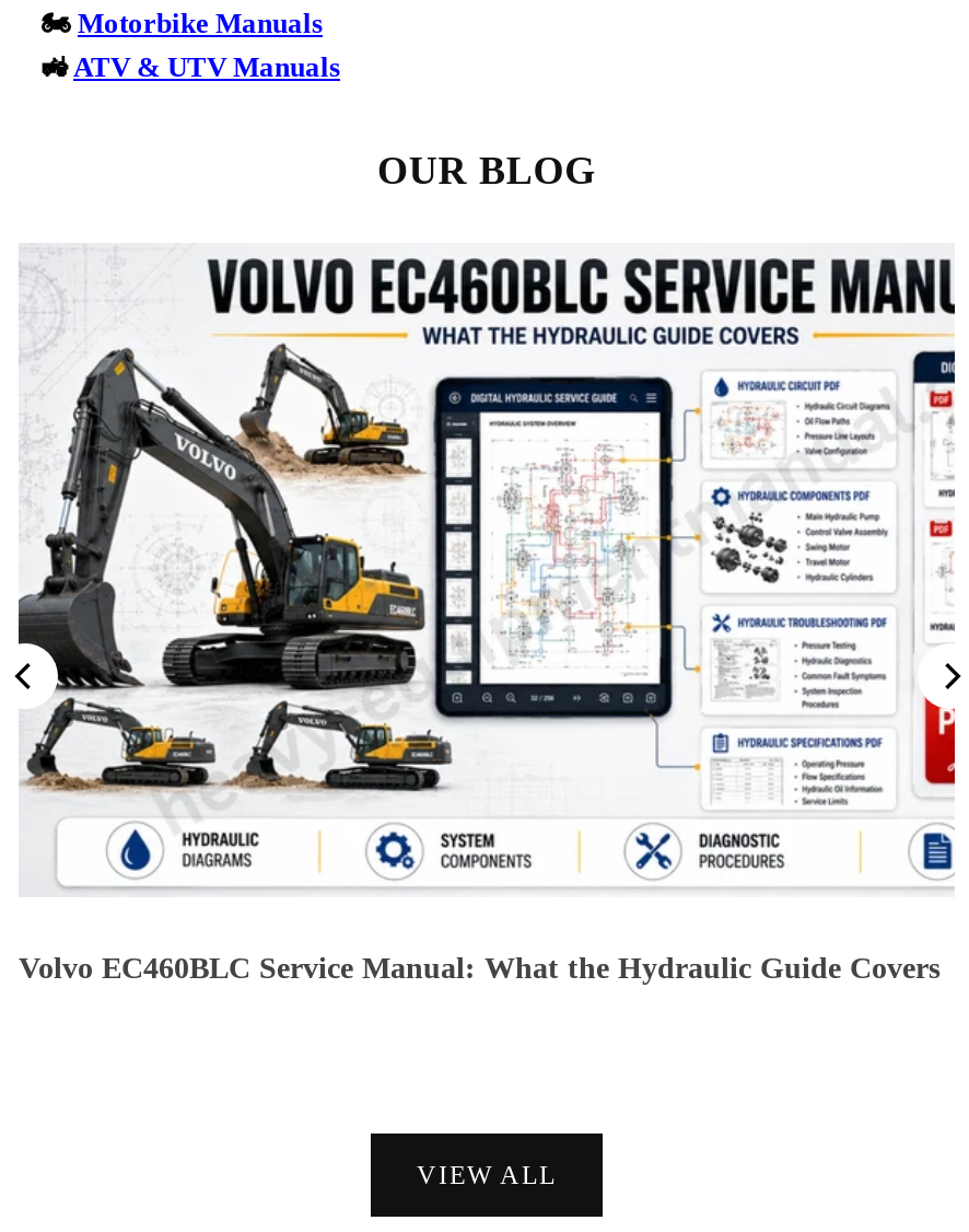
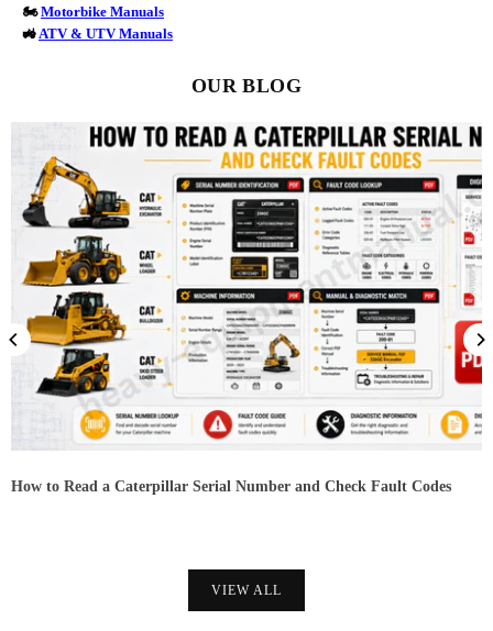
- [image]
- Volvo EC460BLC Service Manual: What the Hydraulic Guide Covers
+ [image]
+ How to Read a Caterpillar Serial Number and Check Fault Codes
